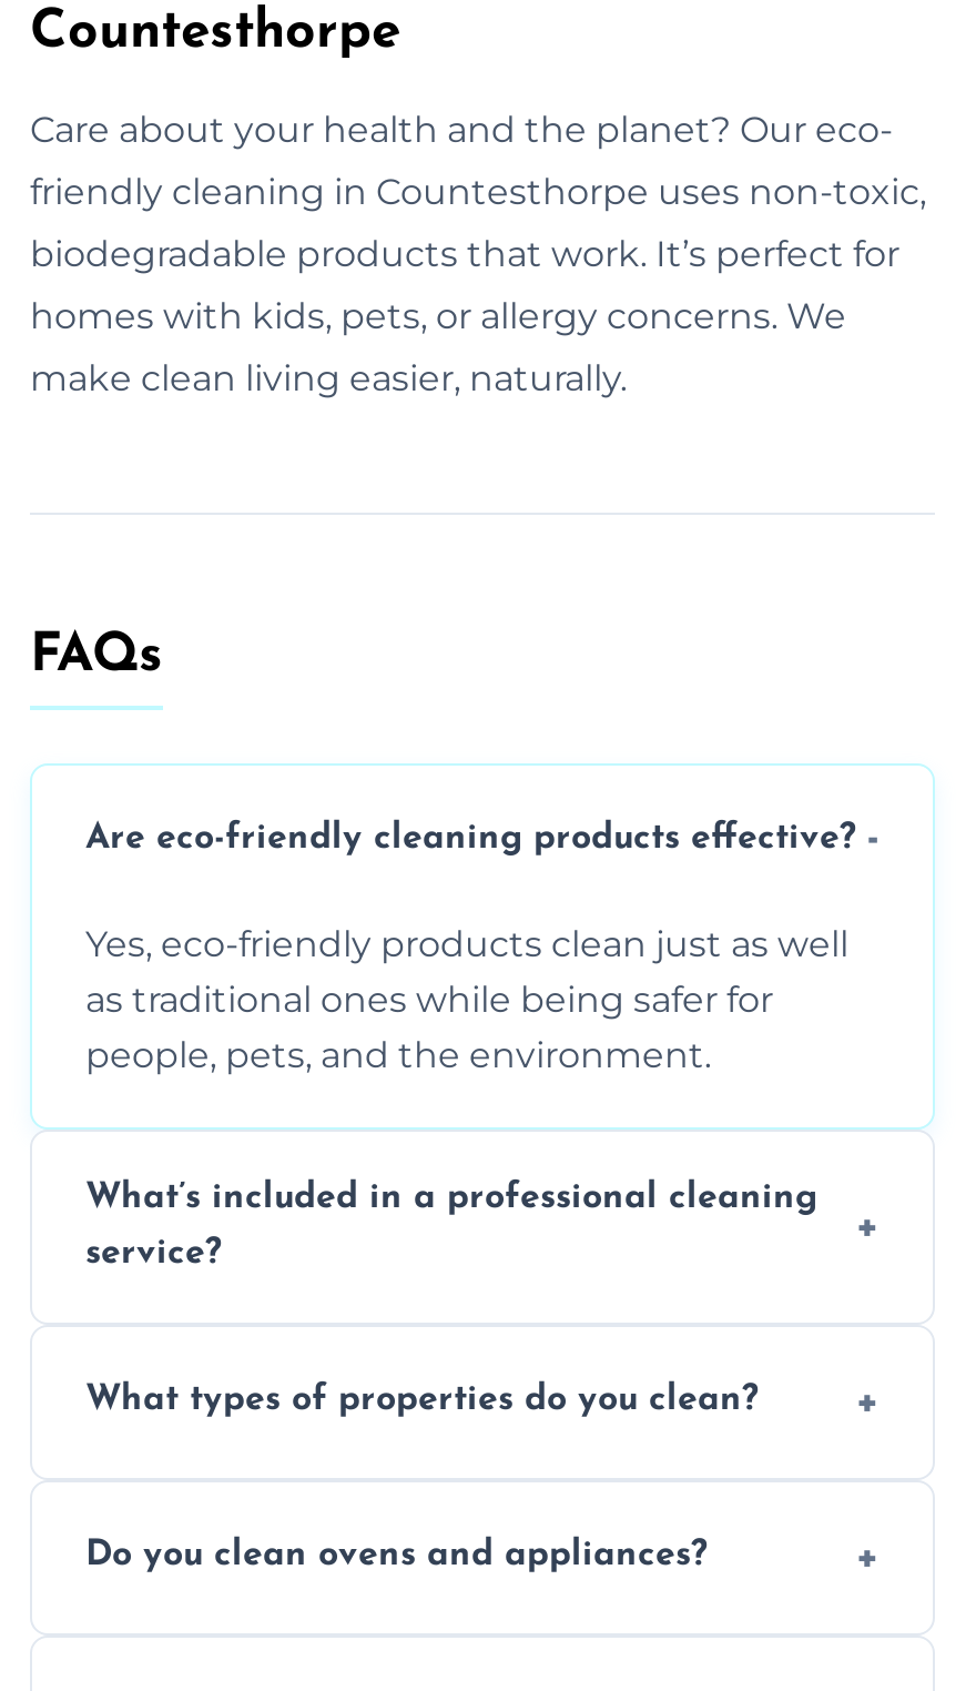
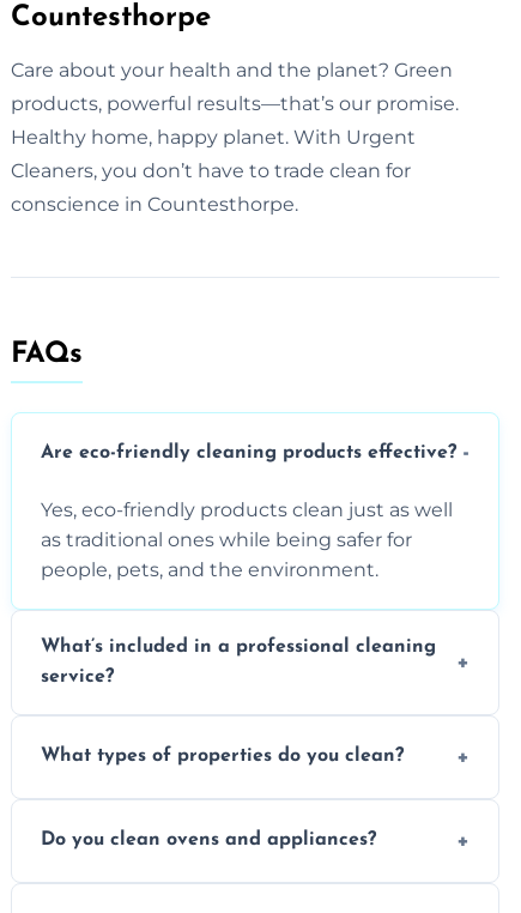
- Care about your health and the planet? Our eco-
+ Care about your health and the planet? Green

- friendly cleaning in Countesthorpe uses non-toxic,
+ products, powerful results—that’s our promise.

- biodegradable products that work. It’s perfect for
+ Healthy home, happy planet. With Urgent

- homes with kids, pets, or allergy concerns. We
+ Cleaners, you don’t have to trade clean for

- make clean living easier, naturally.
+ conscience in Countesthorpe.
